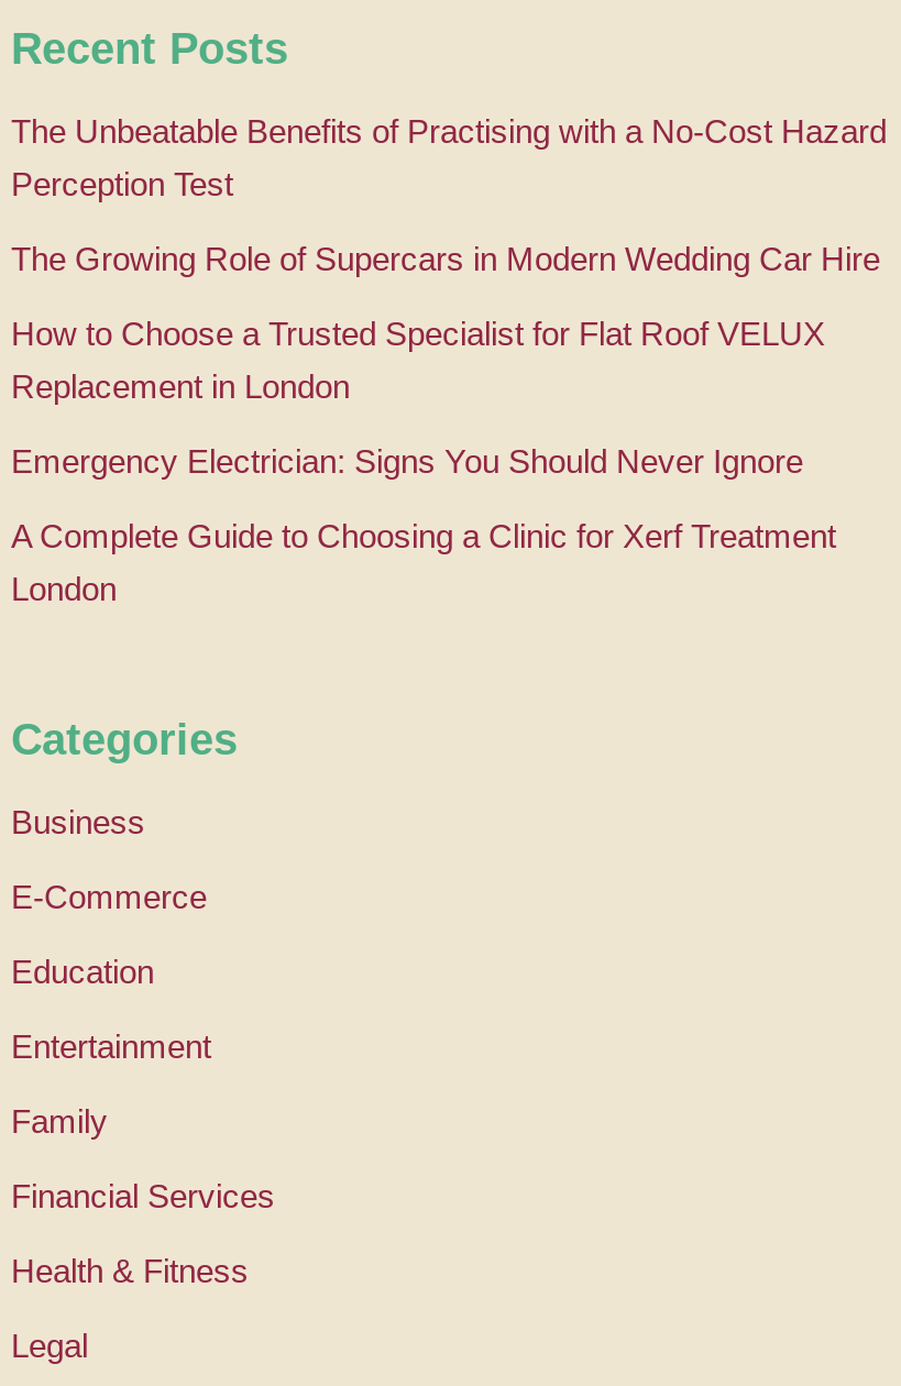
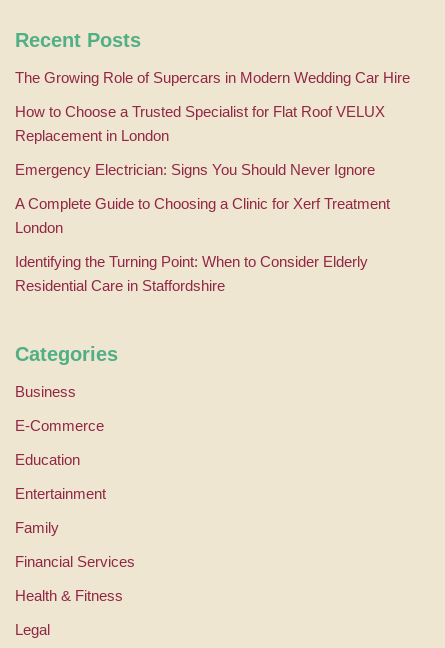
- The Unbeatable Benefits of Practising with a No-Cost Hazard
- Perception Test

moved up: The Growing Role of Supercars in Modern Wedding Car Hire | How to Choose a Trusted Specialist for Flat Roof VELUX | Replacement in London | Emergency Electrician: Signs You Should Never Ignore | A Complete Guide to Choosing a Clinic for Xerf Treatment | London

+ Identifying the Turning Point: When to Consider Elderly
+ Residential Care in Staffordshire
